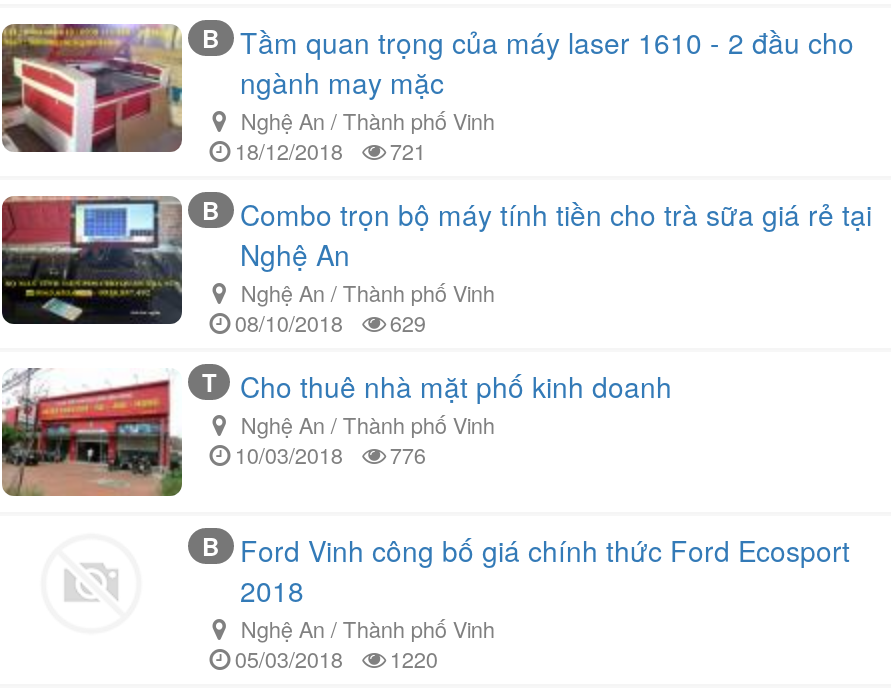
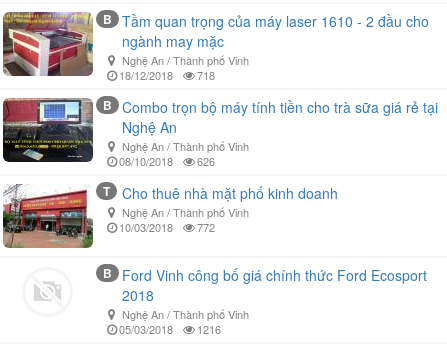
- 18/12/2018 721
+ 18/12/2018 718

- 08/10/2018 629
+ 08/10/2018 626

- 10/03/2018 776
+ 10/03/2018 772

- 05/03/2018 1220
+ 05/03/2018 1216
